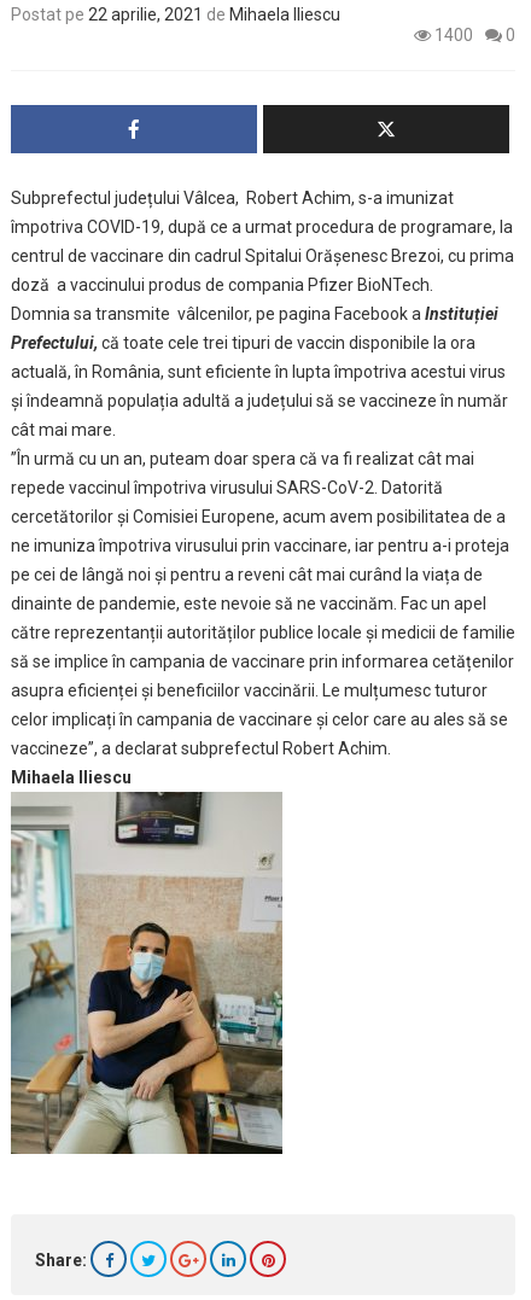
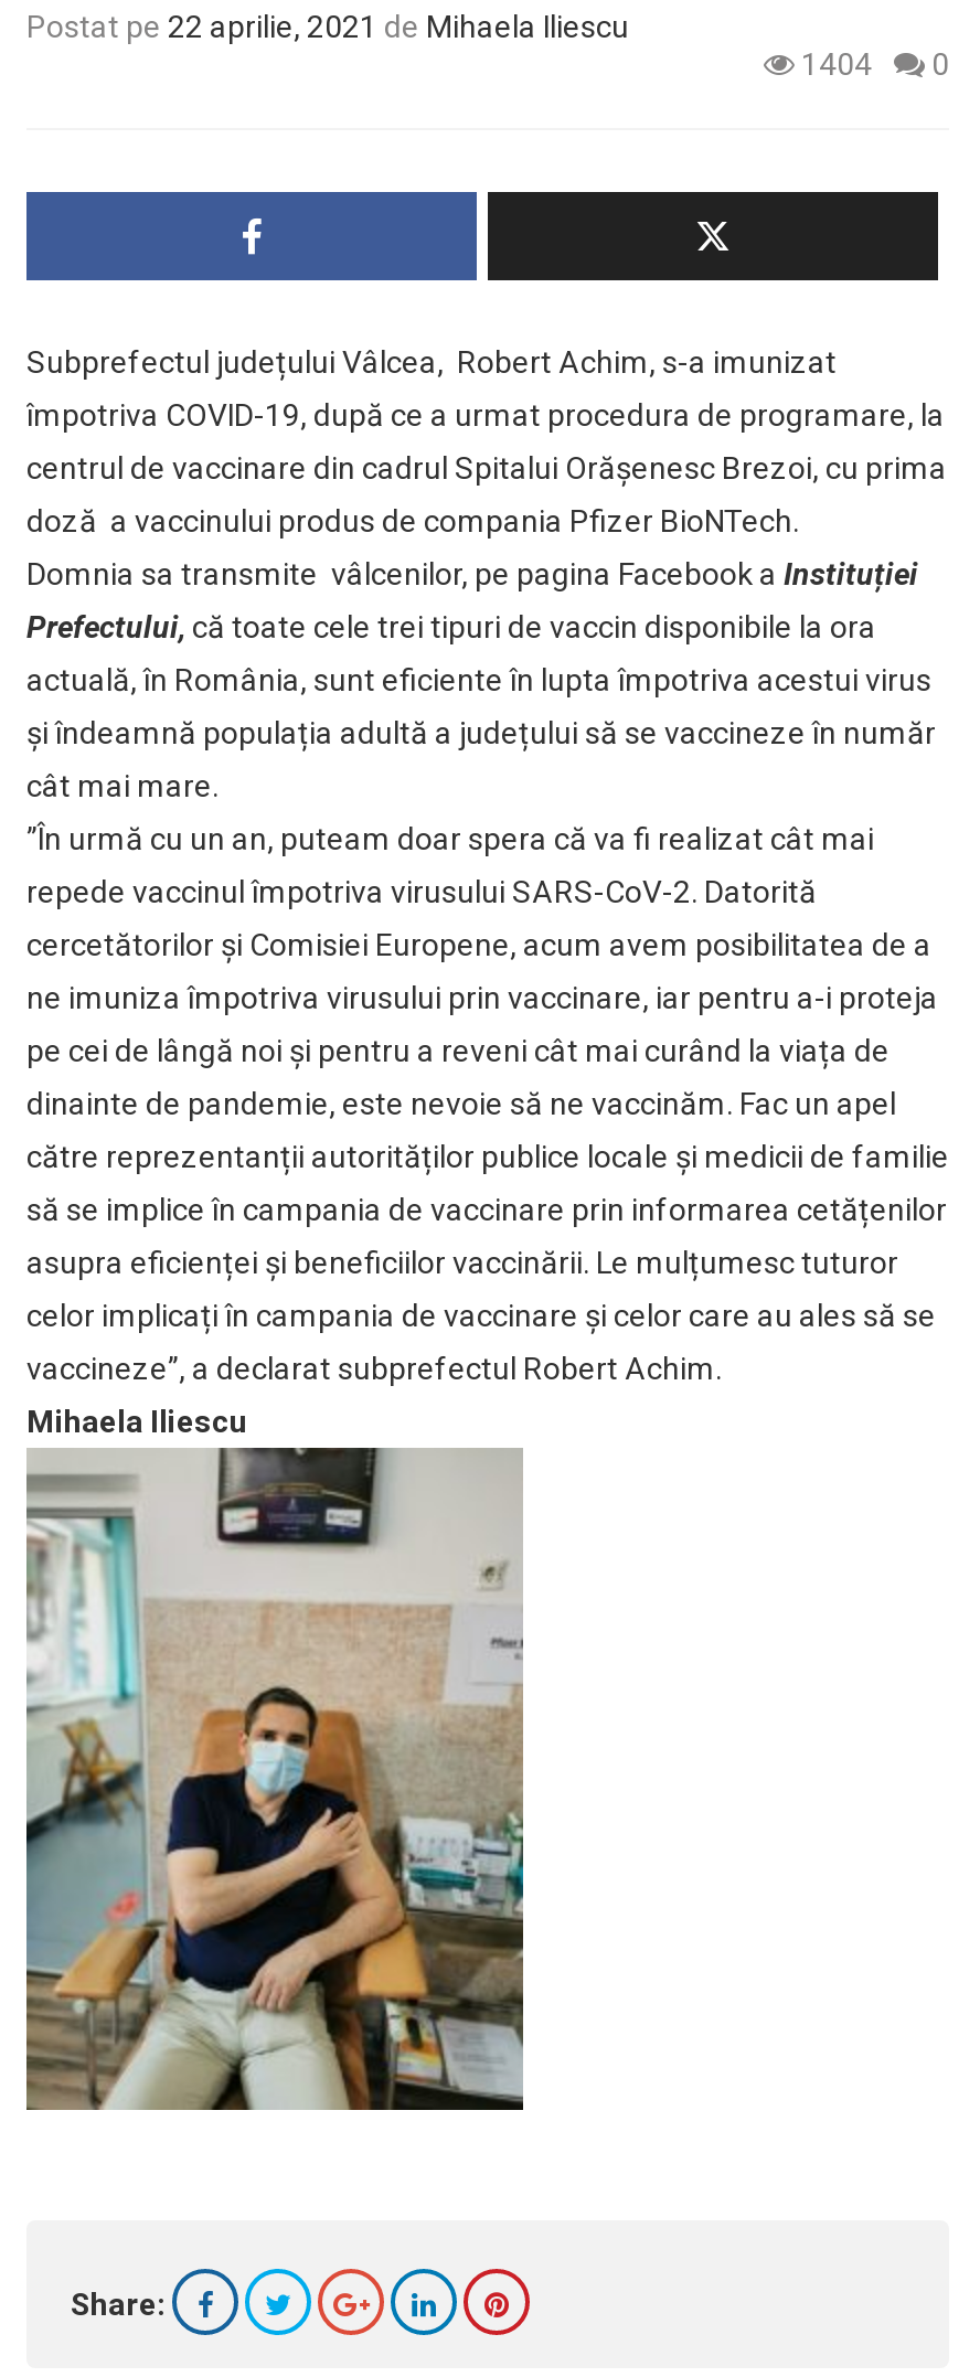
- 1400 0
+ 1404 0
